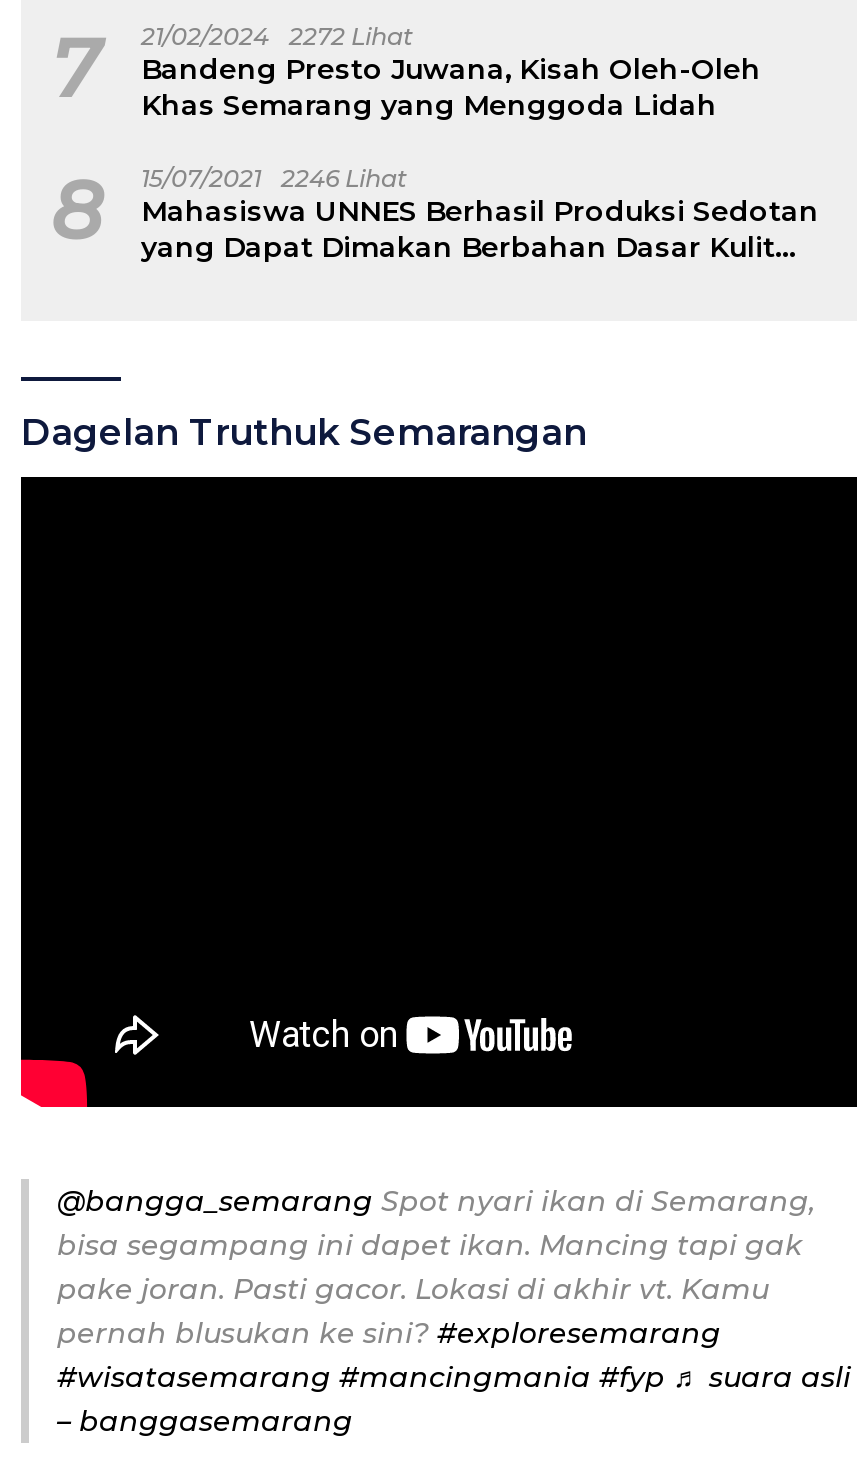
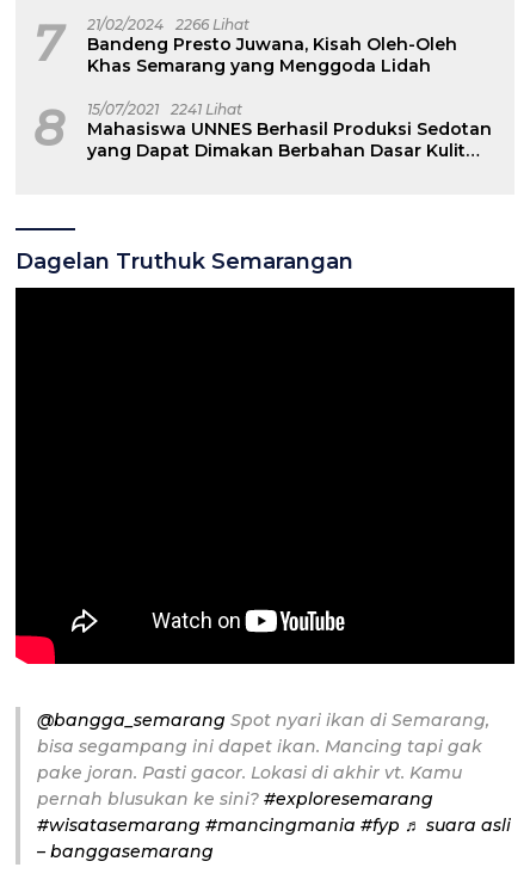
- 7 21/02/2024 Bandeng Presto Juwana, Kisah Oleh-Oleh Khas Semarang yang Menggoda Lidah 2272 Lihat
+ 7 21/02/2024 Bandeng Presto Juwana, Kisah Oleh-Oleh Khas Semarang yang Menggoda Lidah 2266 Lihat

- 8 15/07/2021 Mahasiswa UNNES Berhasil Produksi Sedotan yang Dapat Dimakan Berbahan Dasar Kulit 2246 Lihat
+ 8 15/07/2021 Mahasiswa UNNES Berhasil Produksi Sedotan yang Dapat Dimakan Berbahan Dasar Kulit 2241 Lihat
